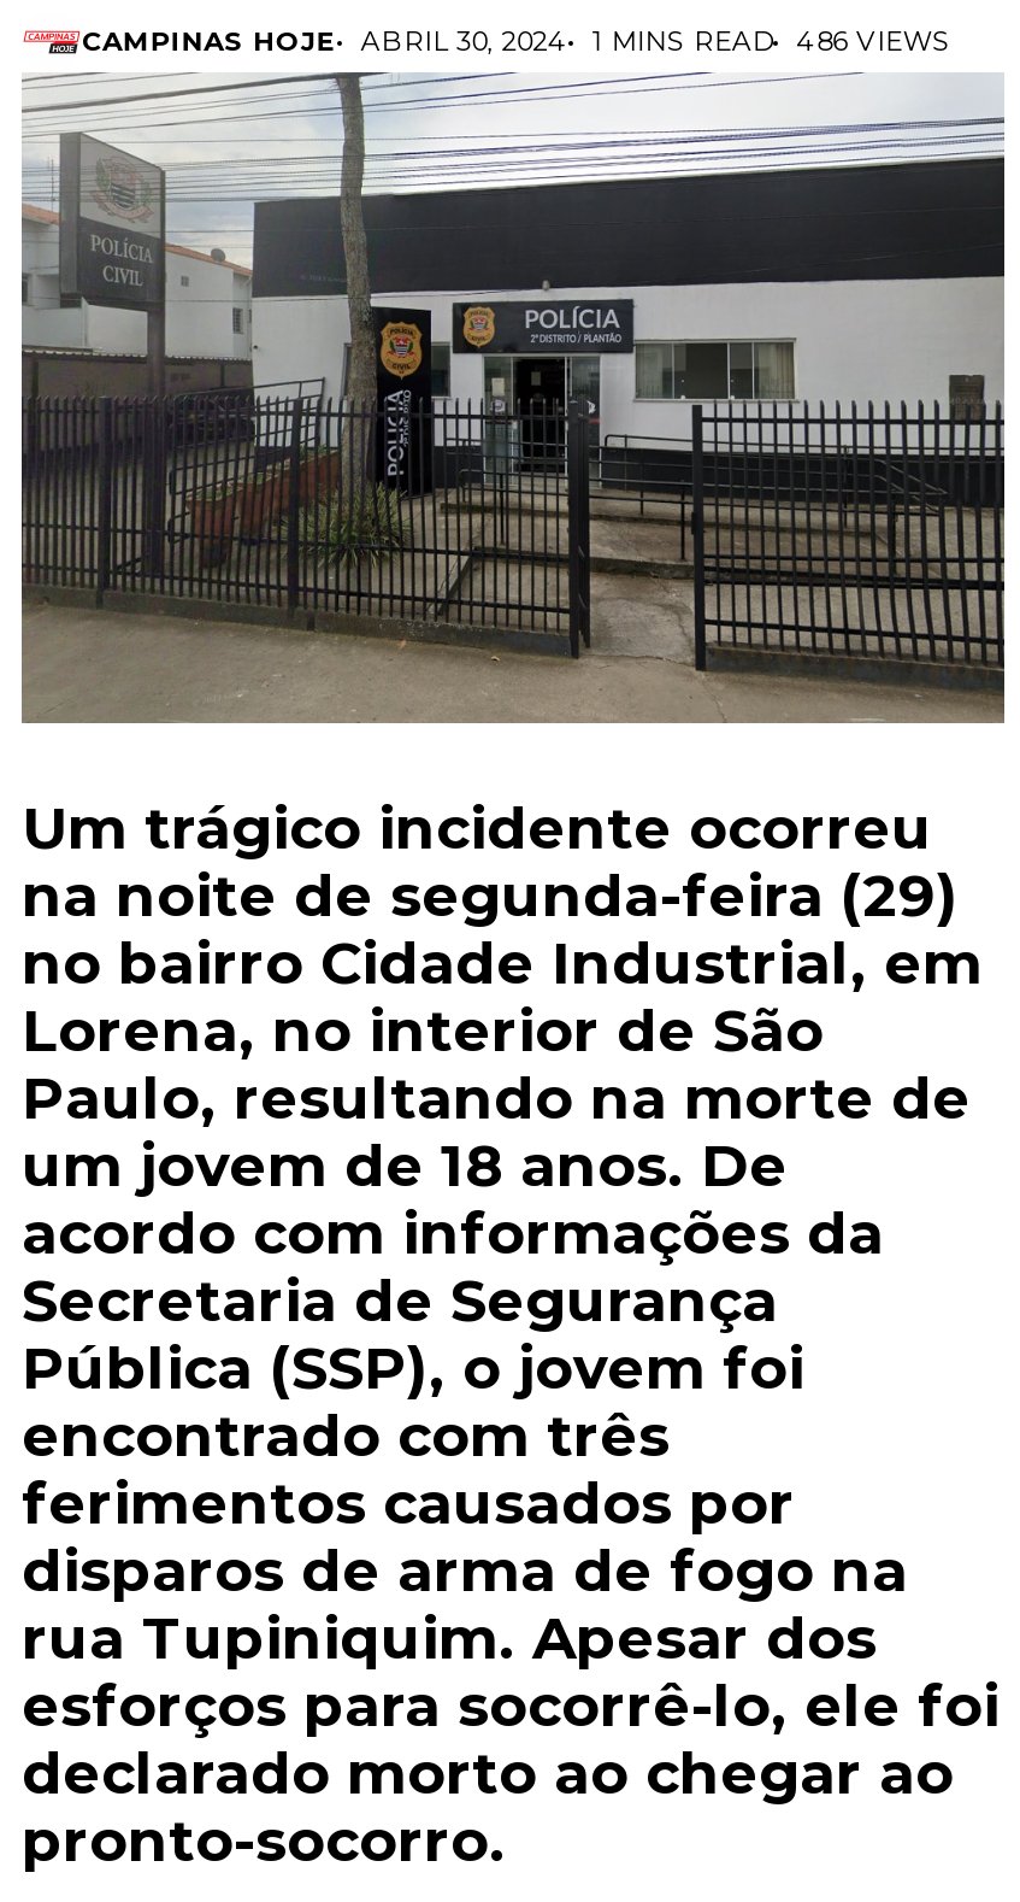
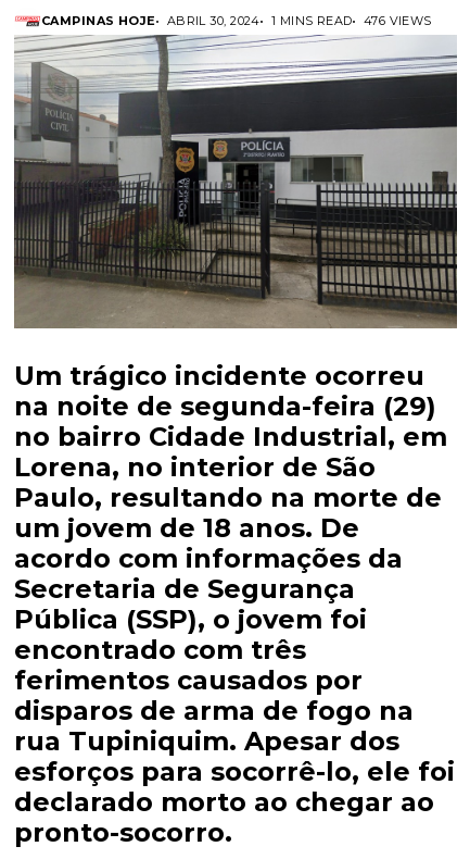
- CAMPINAS HOJE ABRIL 30, 2024 1 MINS READ 486 VIEWS
+ CAMPINAS HOJE ABRIL 30, 2024 1 MINS READ 476 VIEWS
